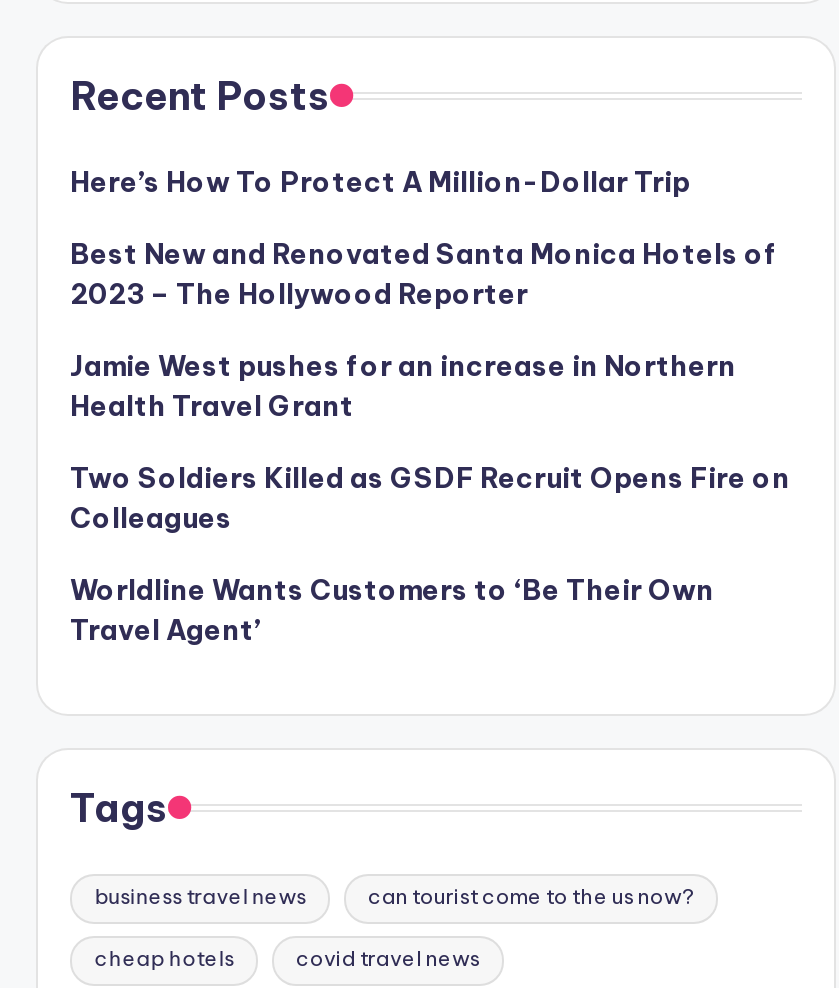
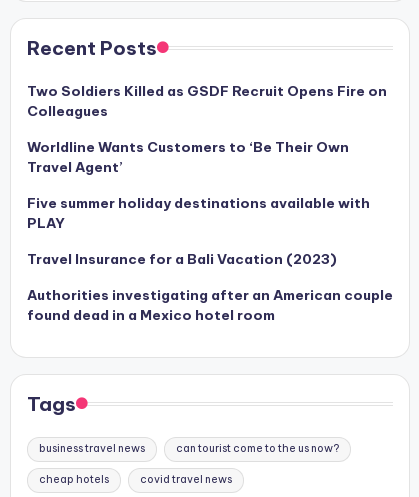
- Here’s How To Protect A Million-Dollar Trip
- Best New and Renovated Santa Monica Hotels of
- 2023 – The Hollywood Reporter
- Jamie West pushes for an increase in Northern
- Health Travel Grant

moved up: Two Soldiers Killed as GSDF Recruit Opens Fire on | Colleagues | Worldline Wants Customers to ‘Be Their Own | Travel Agent’

+ Five summer holiday destinations available with
+ PLAY
+ Travel Insurance for a Bali Vacation (2023)
+ Authorities investigating after an American couple
+ found dead in a Mexico hotel room
